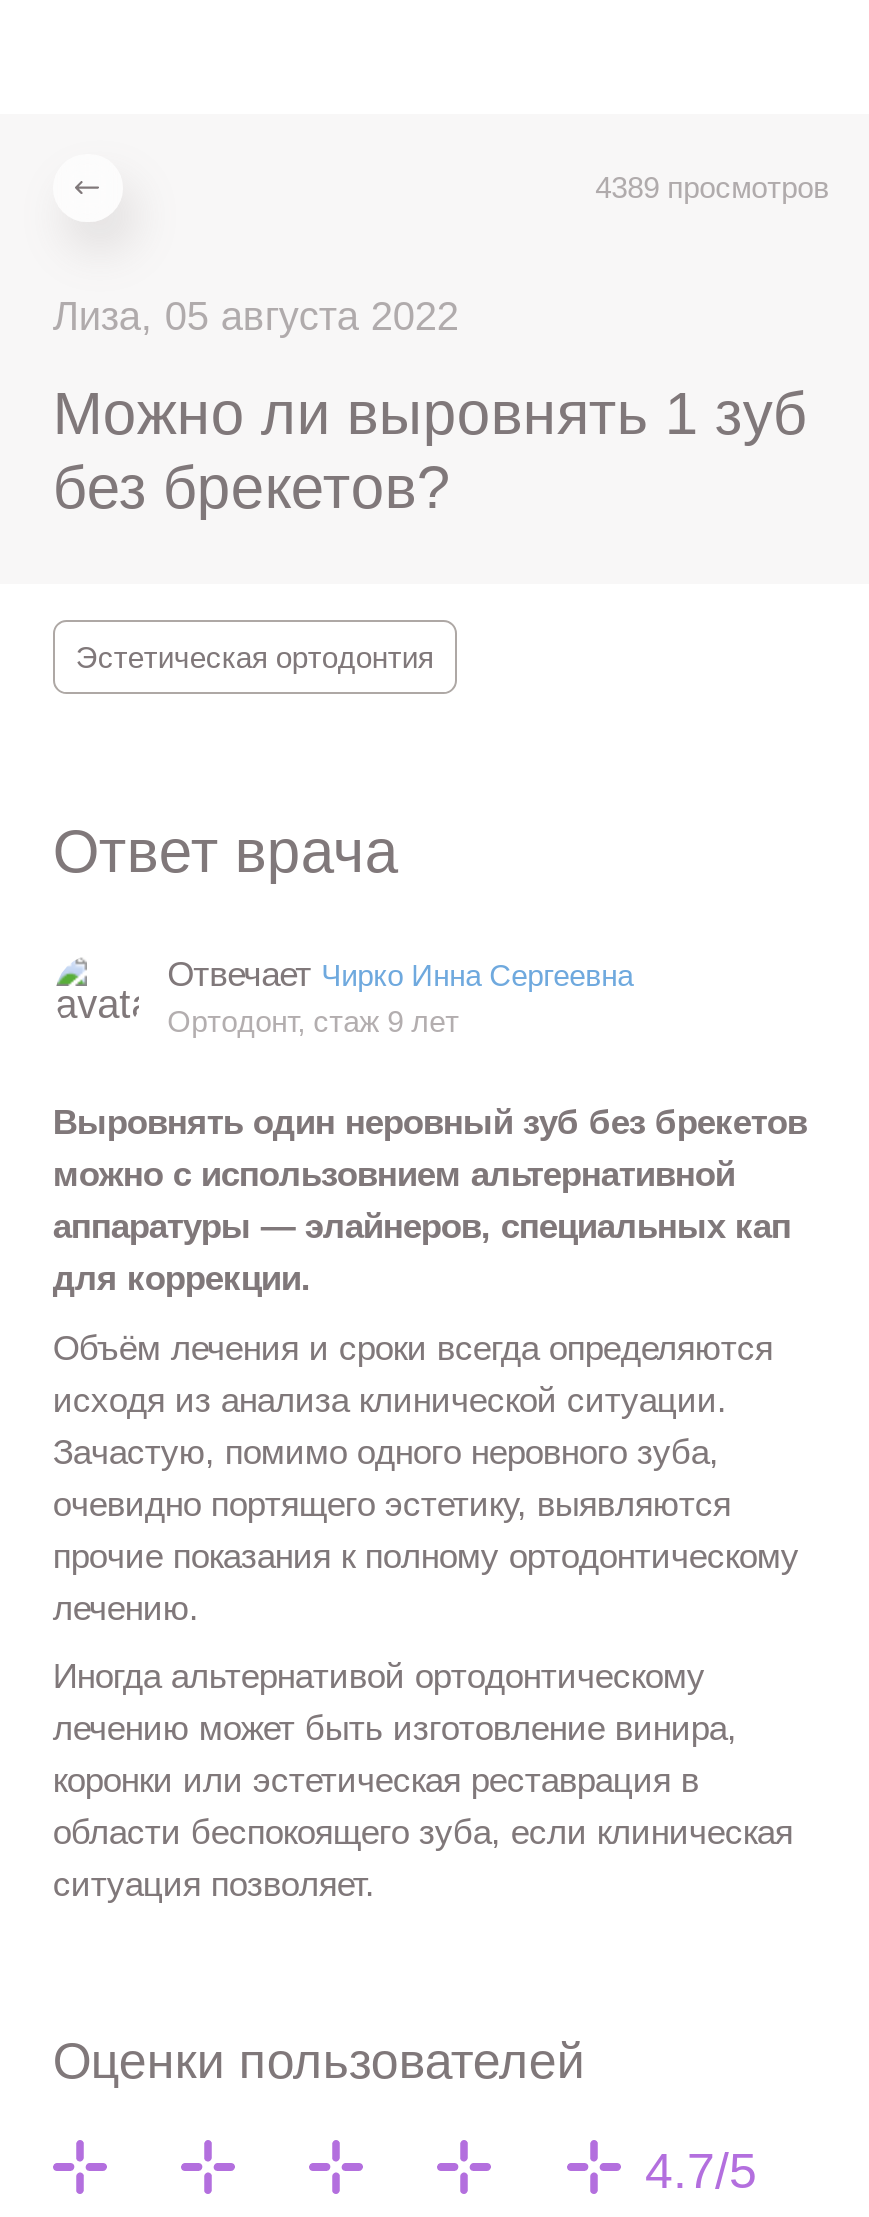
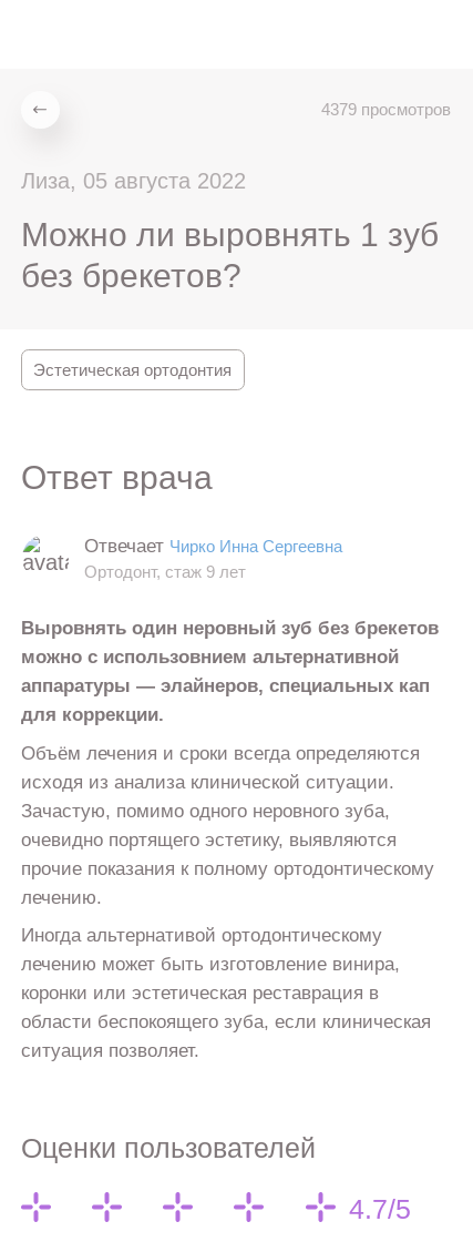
- 4389 просмотров
+ 4379 просмотров
